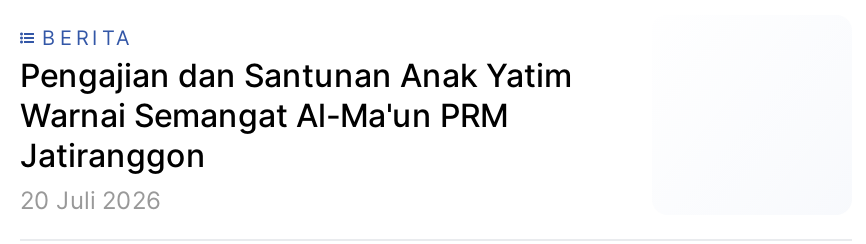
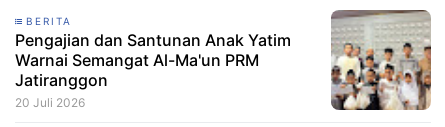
+ [image]
